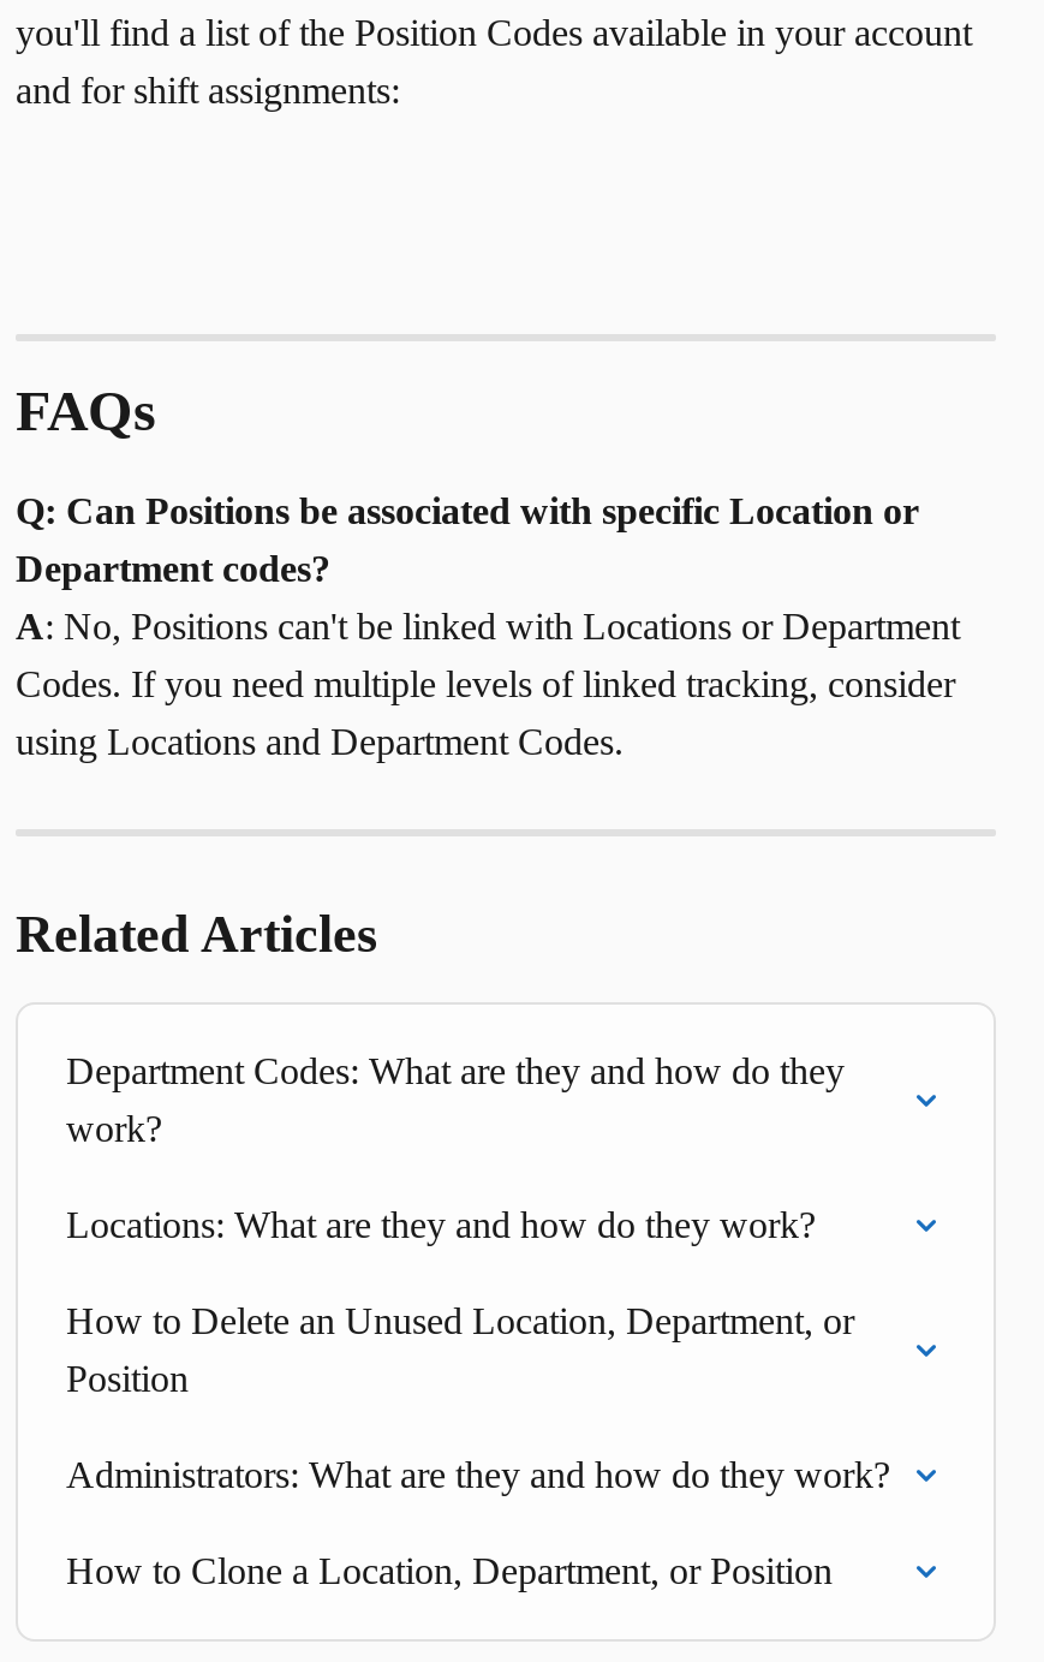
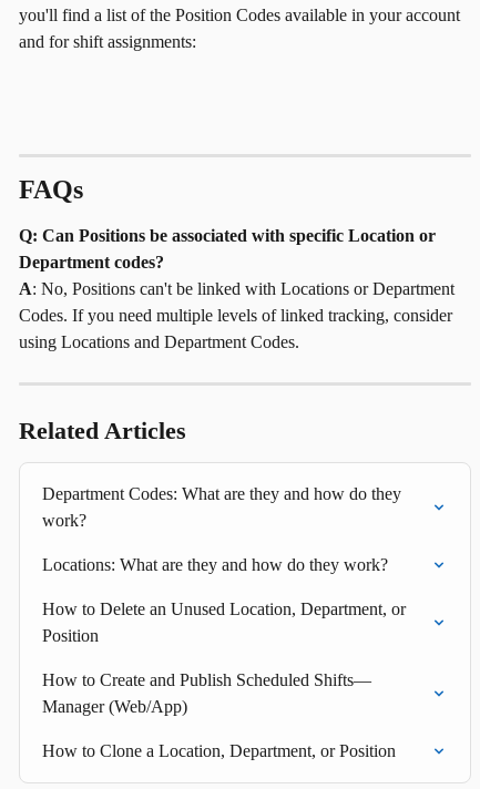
- Administrators: What are they and how do they work?
+ How to Create and Publish Scheduled Shifts—
+ Manager (Web/App)
